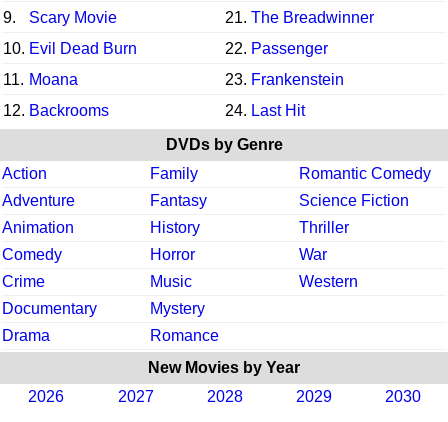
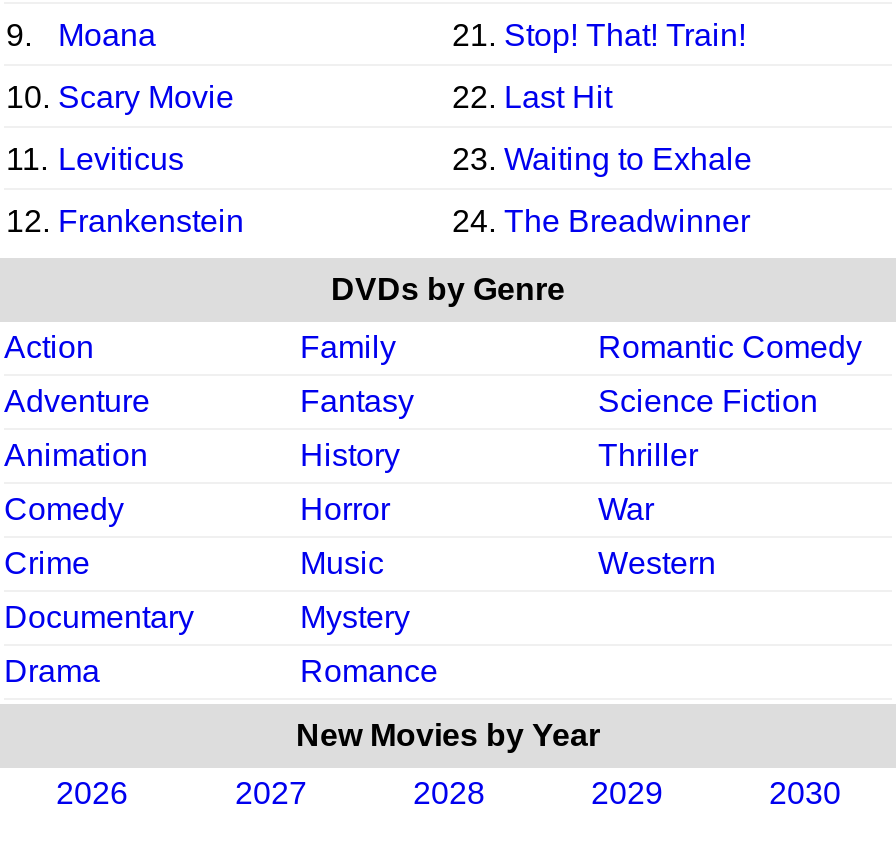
- Scary Movie
- 21. The Breadwinner
+ Moana
+ 21. Stop! That! Train!

- 10. Evil Dead Burn
- 22. Passenger
+ 10. Scary Movie
+ 22. Last Hit

- 11. Moana
- 23. Frankenstein
+ 11. Leviticus
+ 23. Waiting to Exhale

- 12. Backrooms
- 24. Last Hit
+ 12. Frankenstein
+ 24. The Breadwinner
